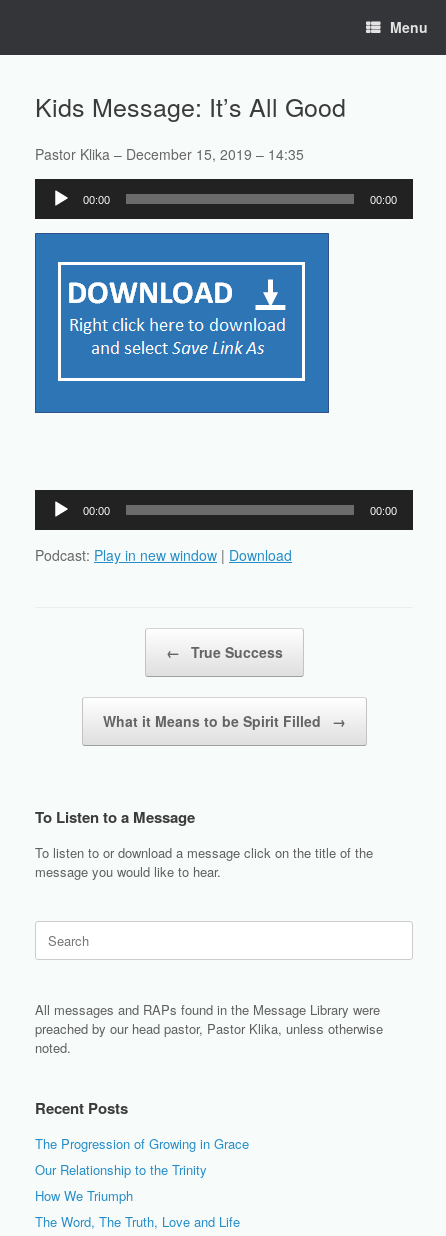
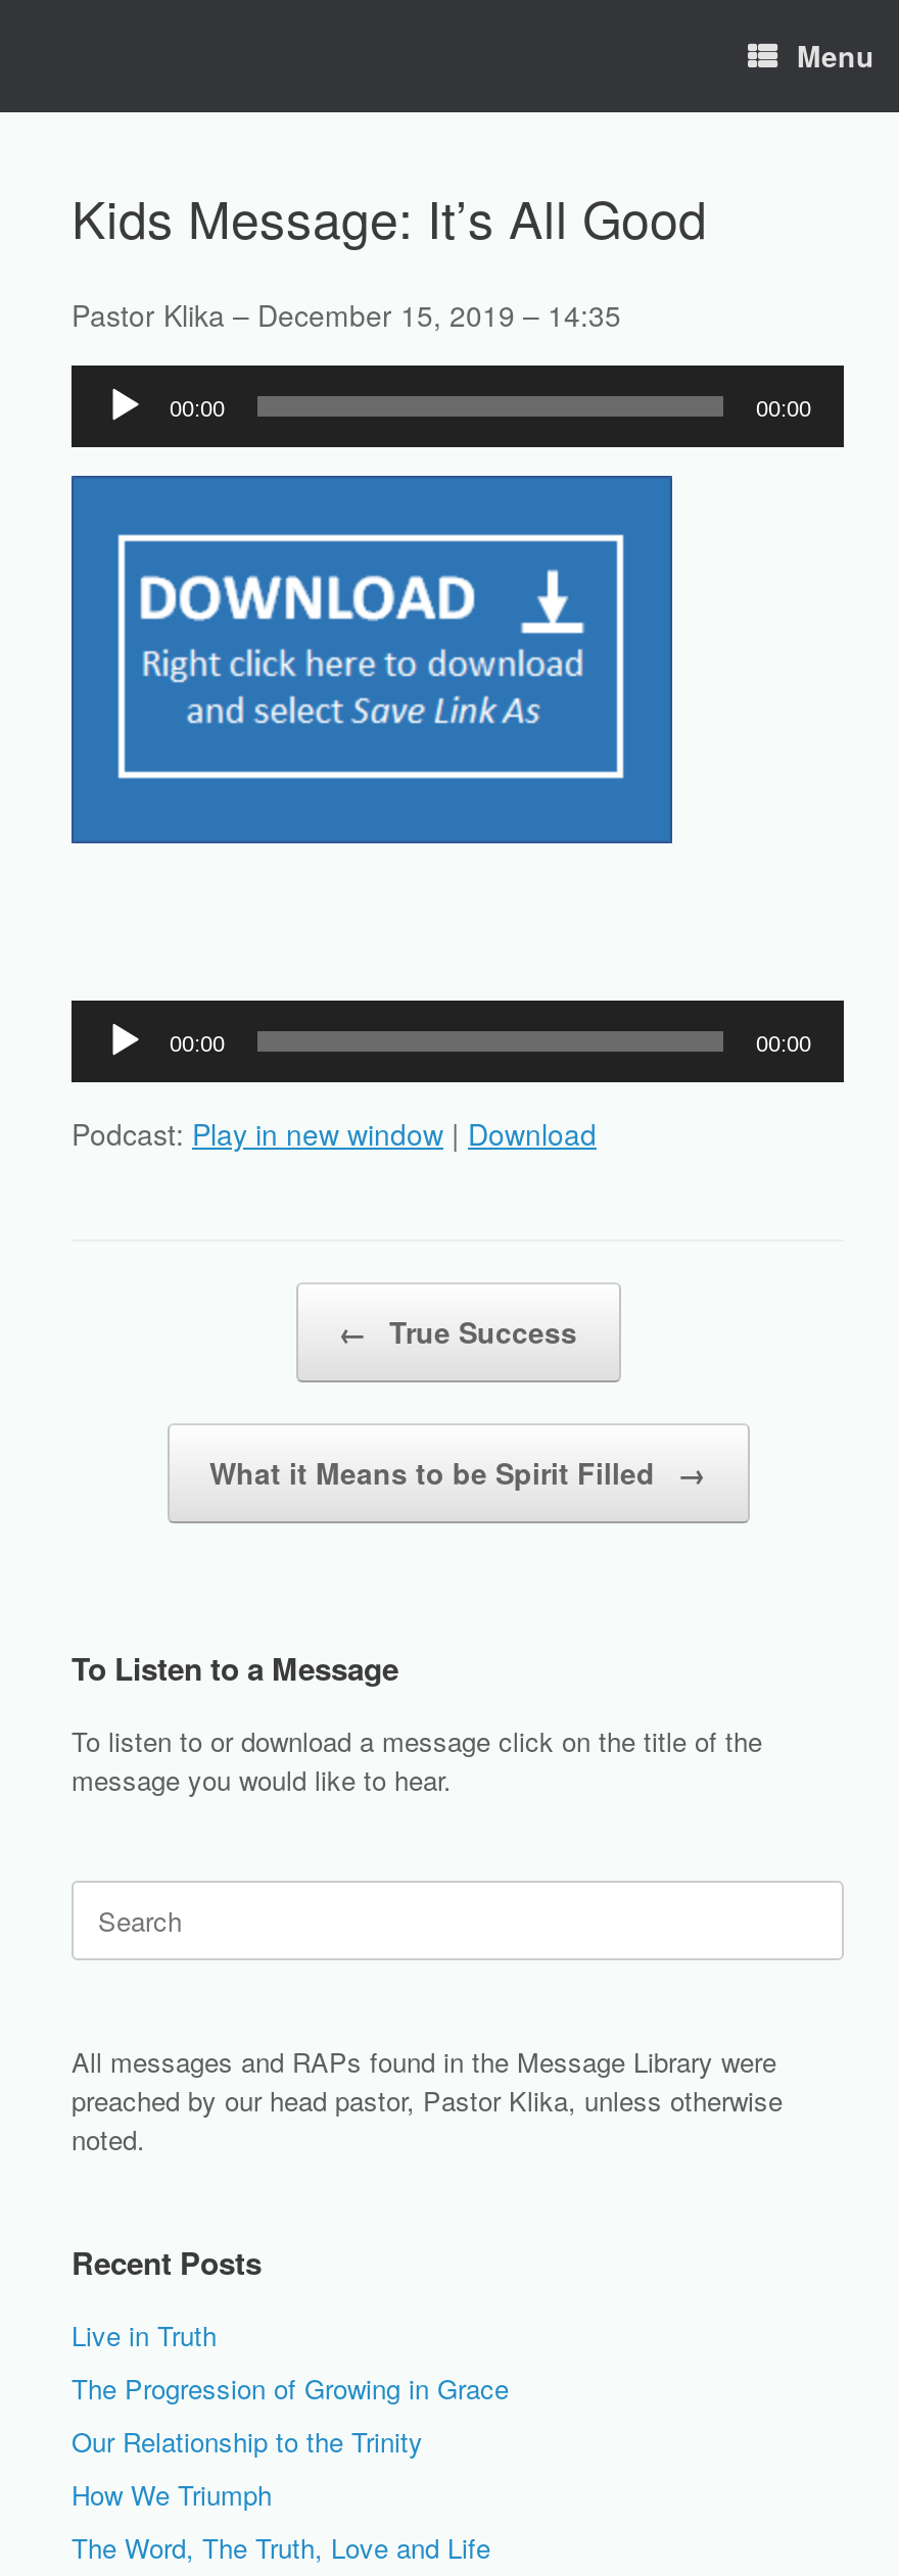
+ Live in Truth
